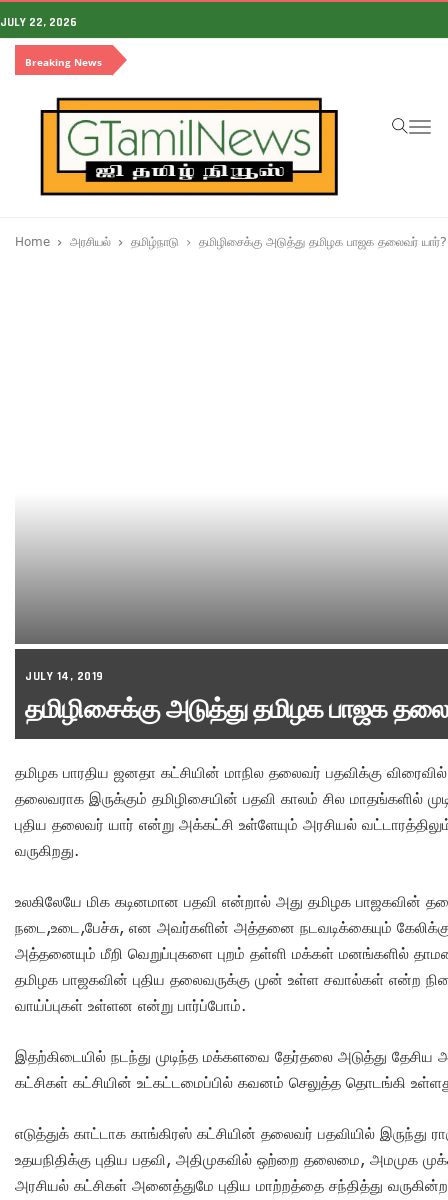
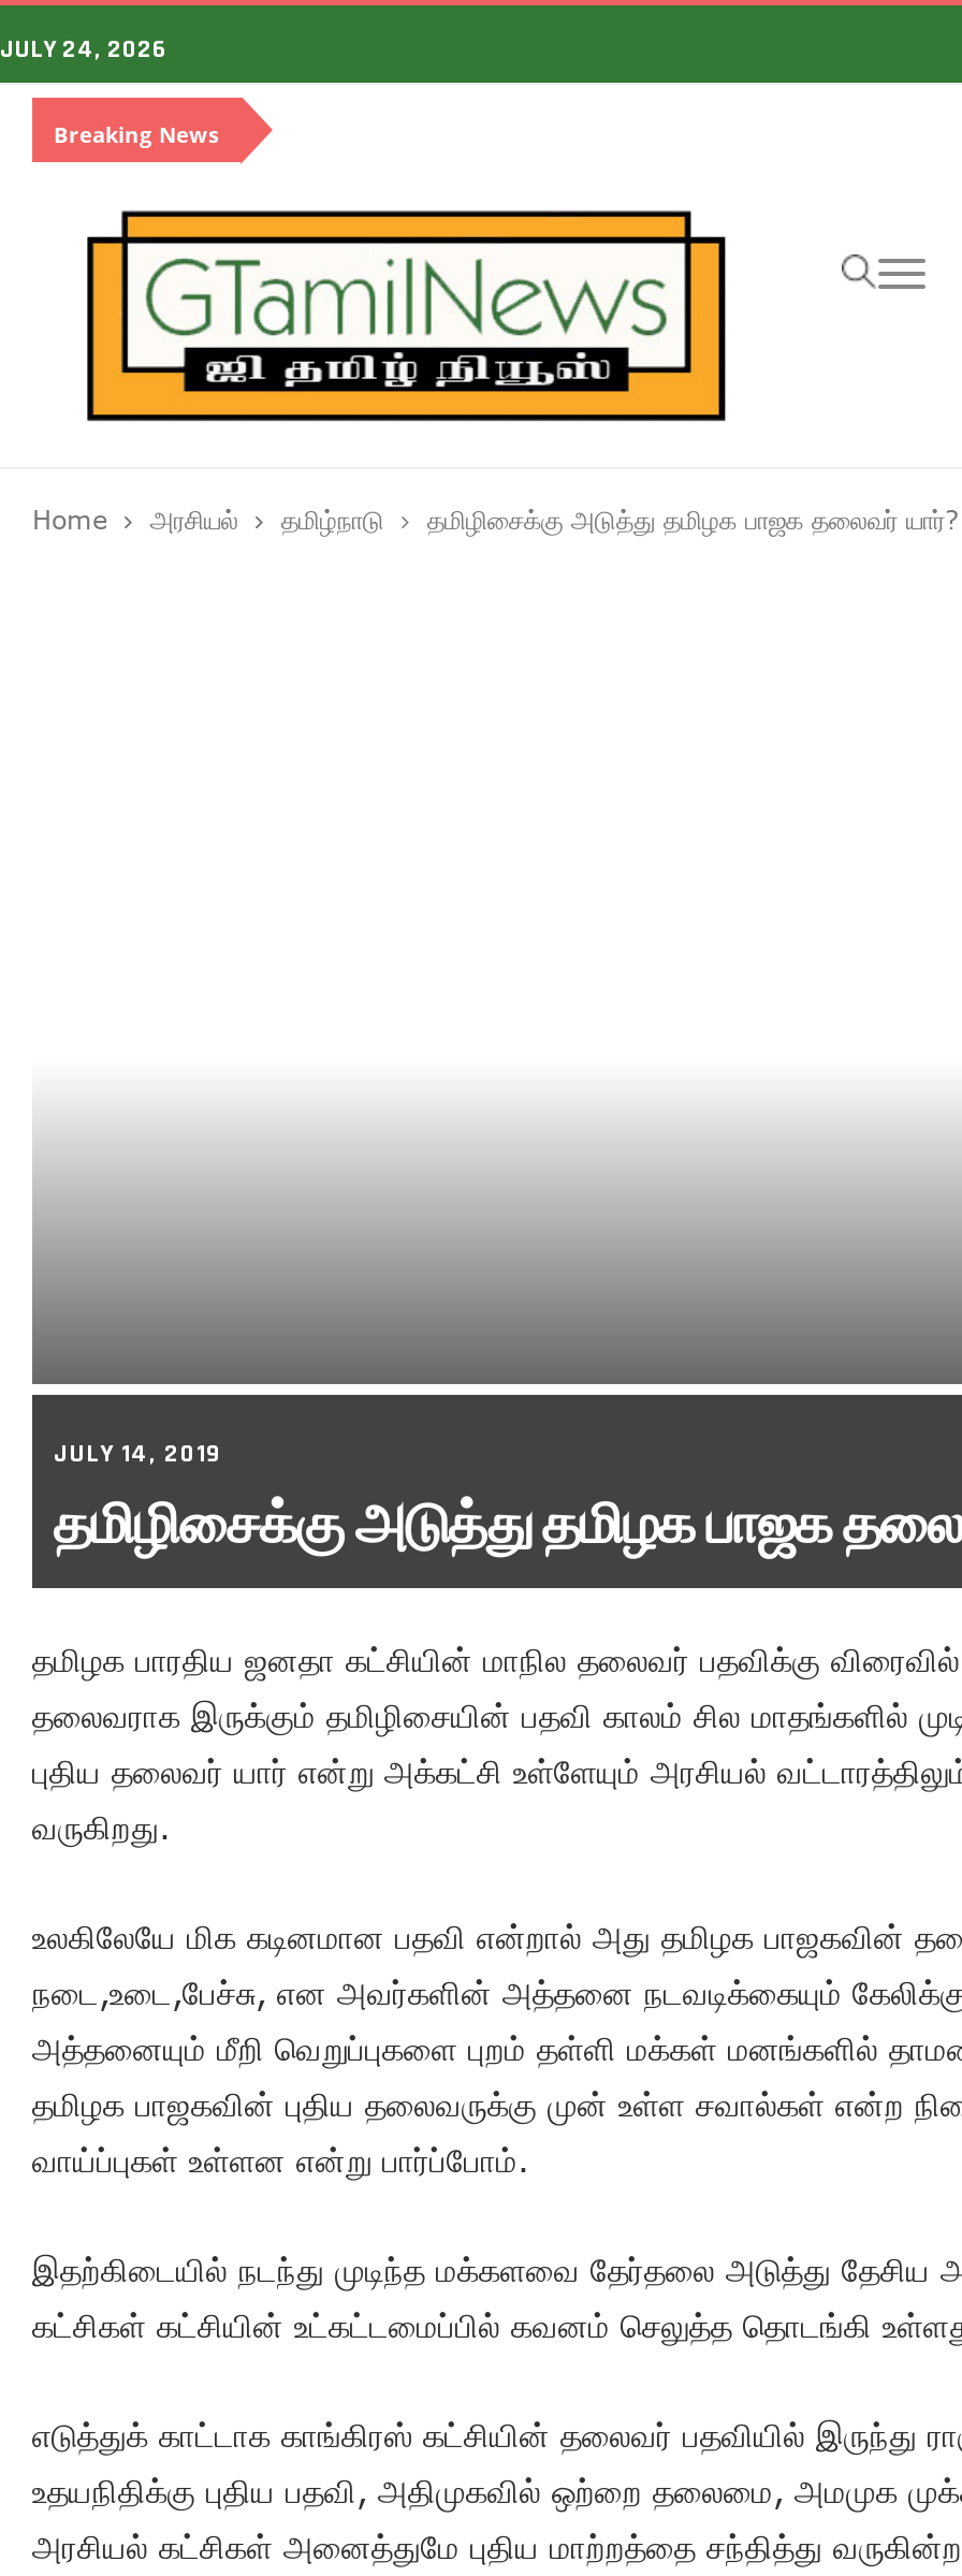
- JULY 22, 2026
+ JULY 24, 2026
